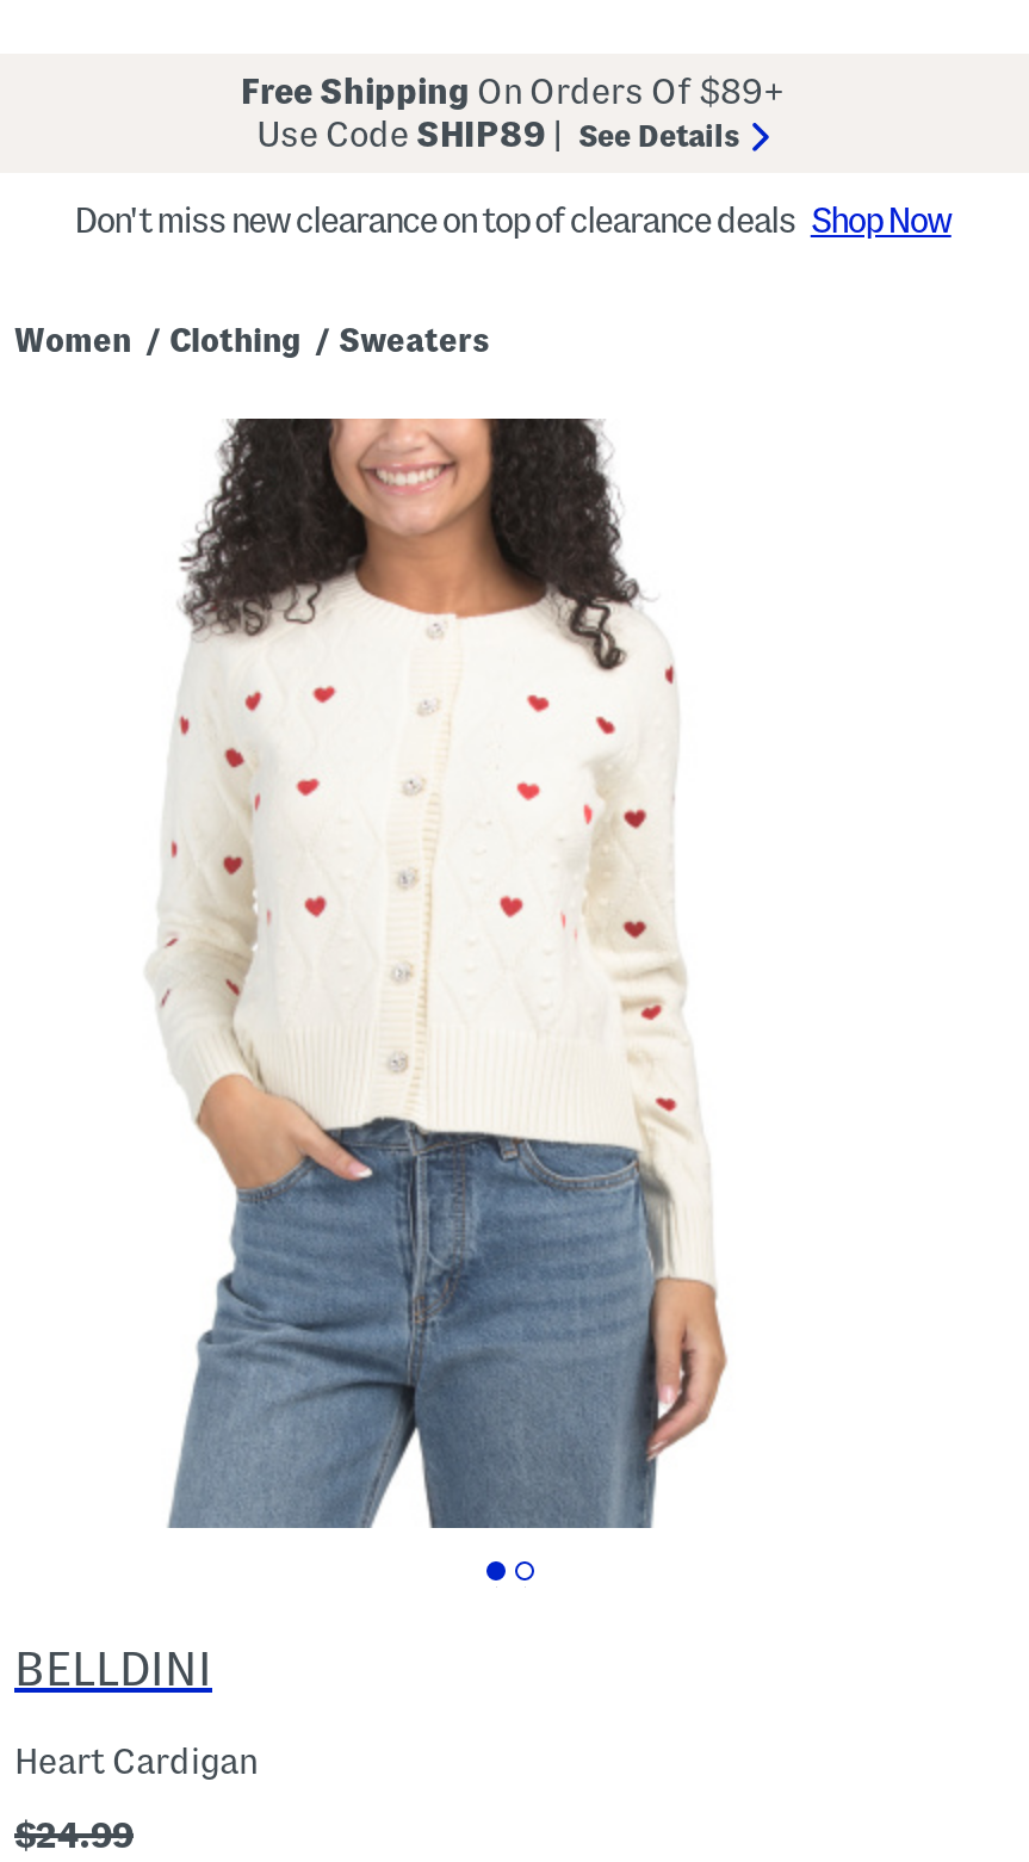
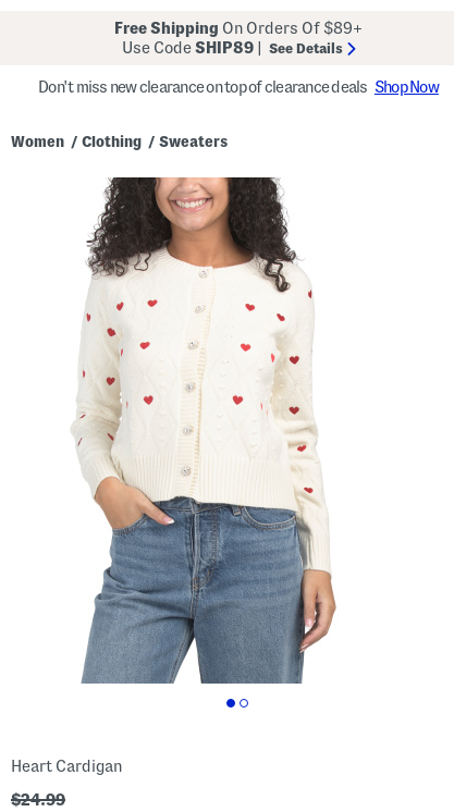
- BELLDINI
